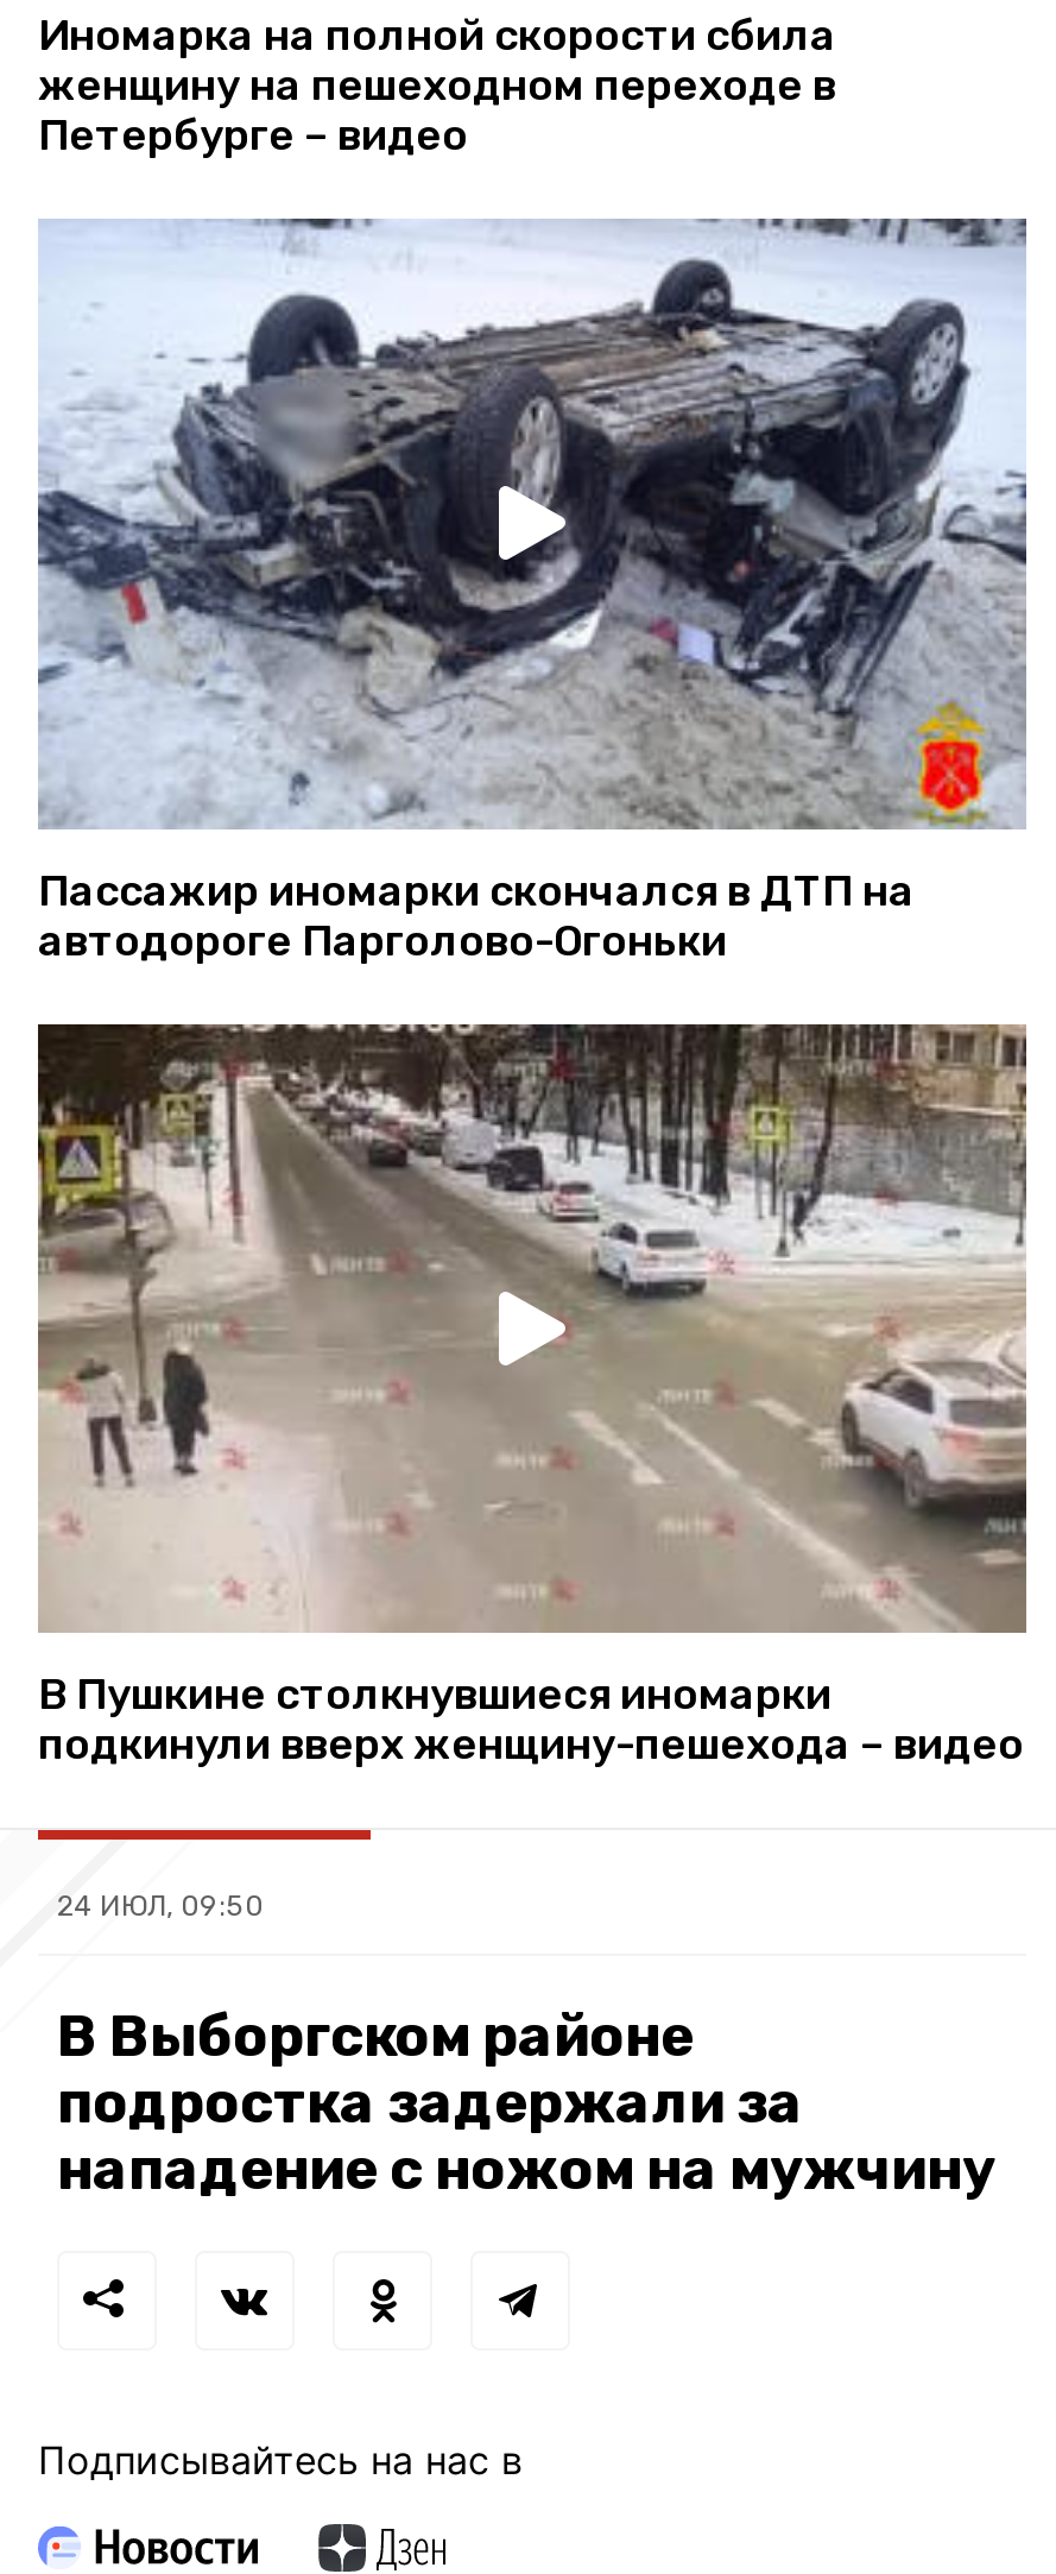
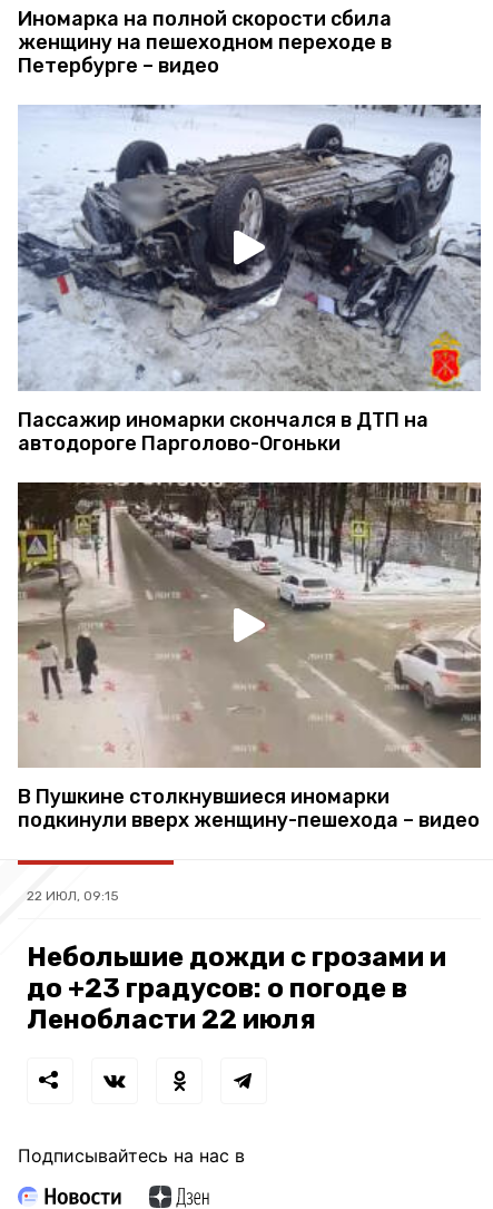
- 24 ИЮЛ, 09:50
+ 22 ИЮЛ, 09:15

- В Выборгском районе
- подростка задержали за
- нападение с ножом на мужчину
+ Небольшие дожди с грозами и
+ до +23 градусов: о погоде в
+ Ленобласти 22 июля
